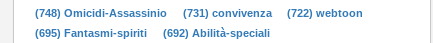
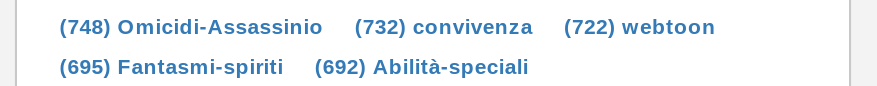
- (748) Omicidi-Assassinio (731) convivenza (722) webtoon
+ (748) Omicidi-Assassinio (732) convivenza (722) webtoon
